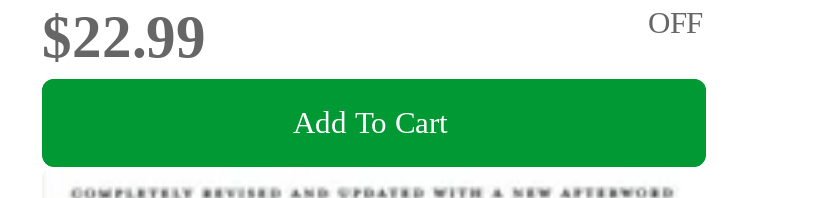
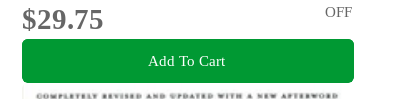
- $22.99
+ $29.75
